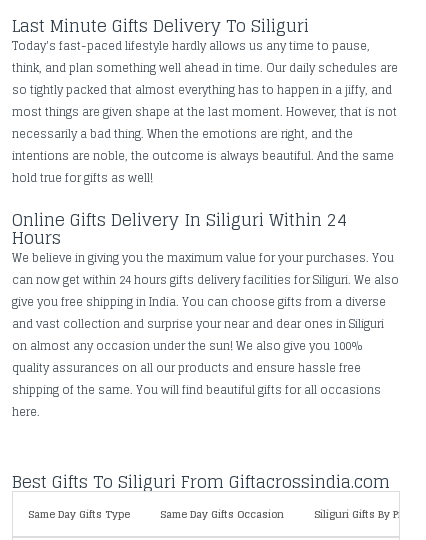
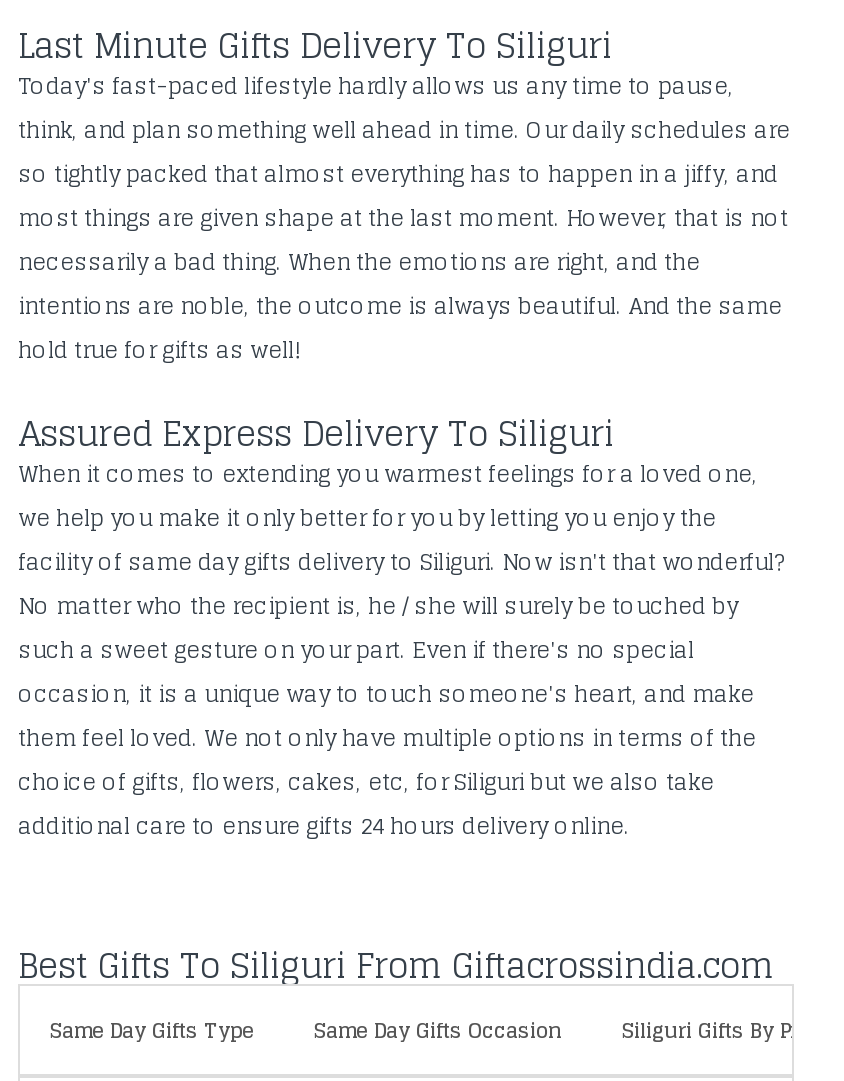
- Online Gifts Delivery In Siliguri Within 24
- Hours
- We believe in giving you the maximum value for your purchases. You
- can now get within 24 hours gifts delivery facilities for Siliguri. We also
- give you free shipping in India. You can choose gifts from a diverse
- and vast collection and surprise your near and dear ones in Siliguri
- on almost any occasion under the sun! We also give you 100%
- quality assurances on all our products and ensure hassle free
- shipping of the same. You will find beautiful gifts for all occasions
- here.
+ Assured Express Delivery To Siliguri
+ When it comes to extending you warmest feelings for a loved one,
+ we help you make it only better for you by letting you enjoy the
+ facility of same day gifts delivery to Siliguri. Now isn't that wonderful?
+ No matter who the recipient is, he / she will surely be touched by
+ such a sweet gesture on your part. Even if there's no special
+ occasion, it is a unique way to touch someone's heart, and make
+ them feel loved. We not only have multiple options in terms of the
+ choice of gifts, flowers, cakes, etc, for Siliguri but we also take
+ additional care to ensure gifts 24 hours delivery online.
